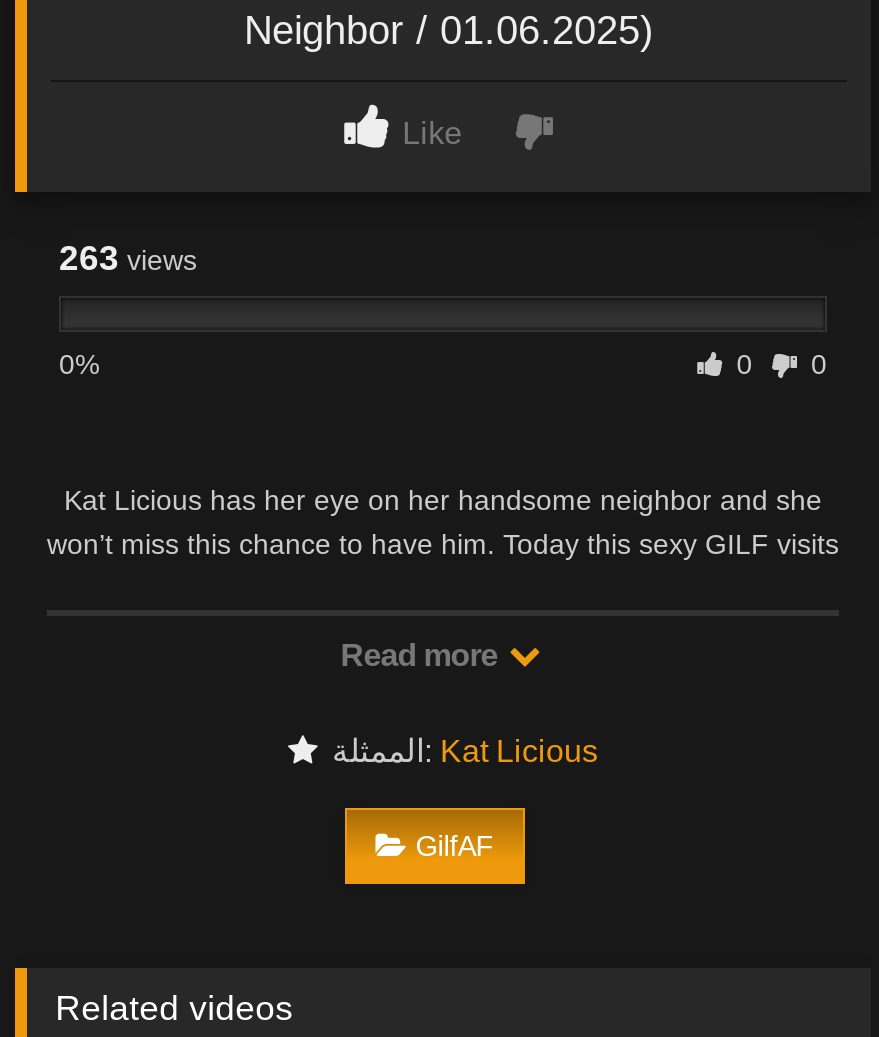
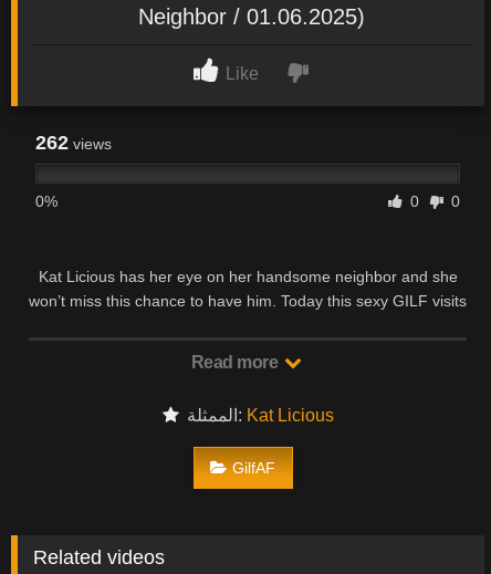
- 263 views
+ 262 views
